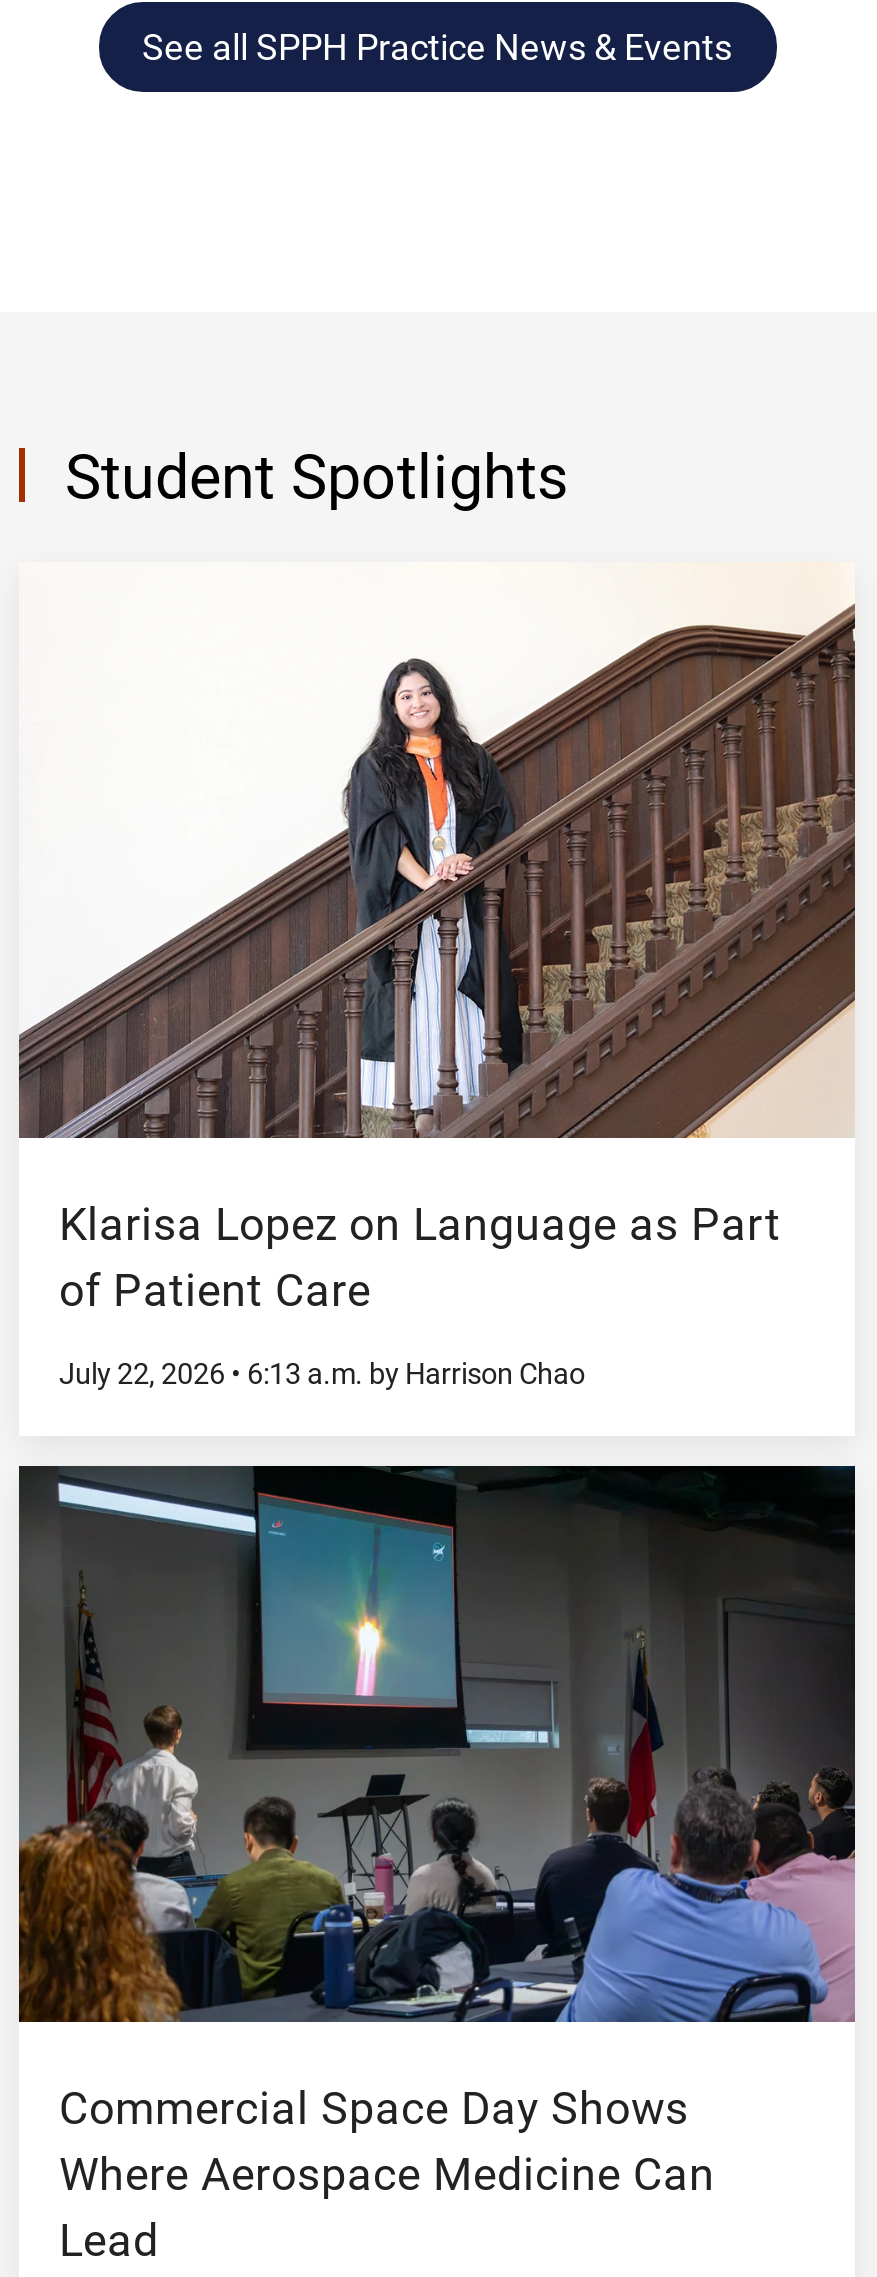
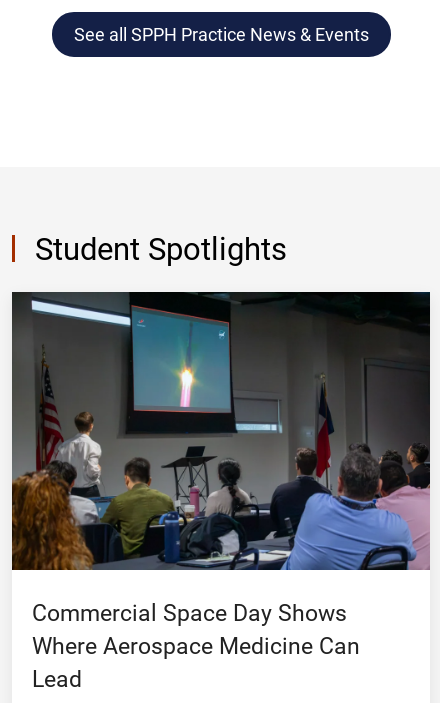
- [image]
- Klarisa Lopez on Language as Part
- of Patient Care
- July 22, 2026 • 6:13 a.m. by Harrison Chao
